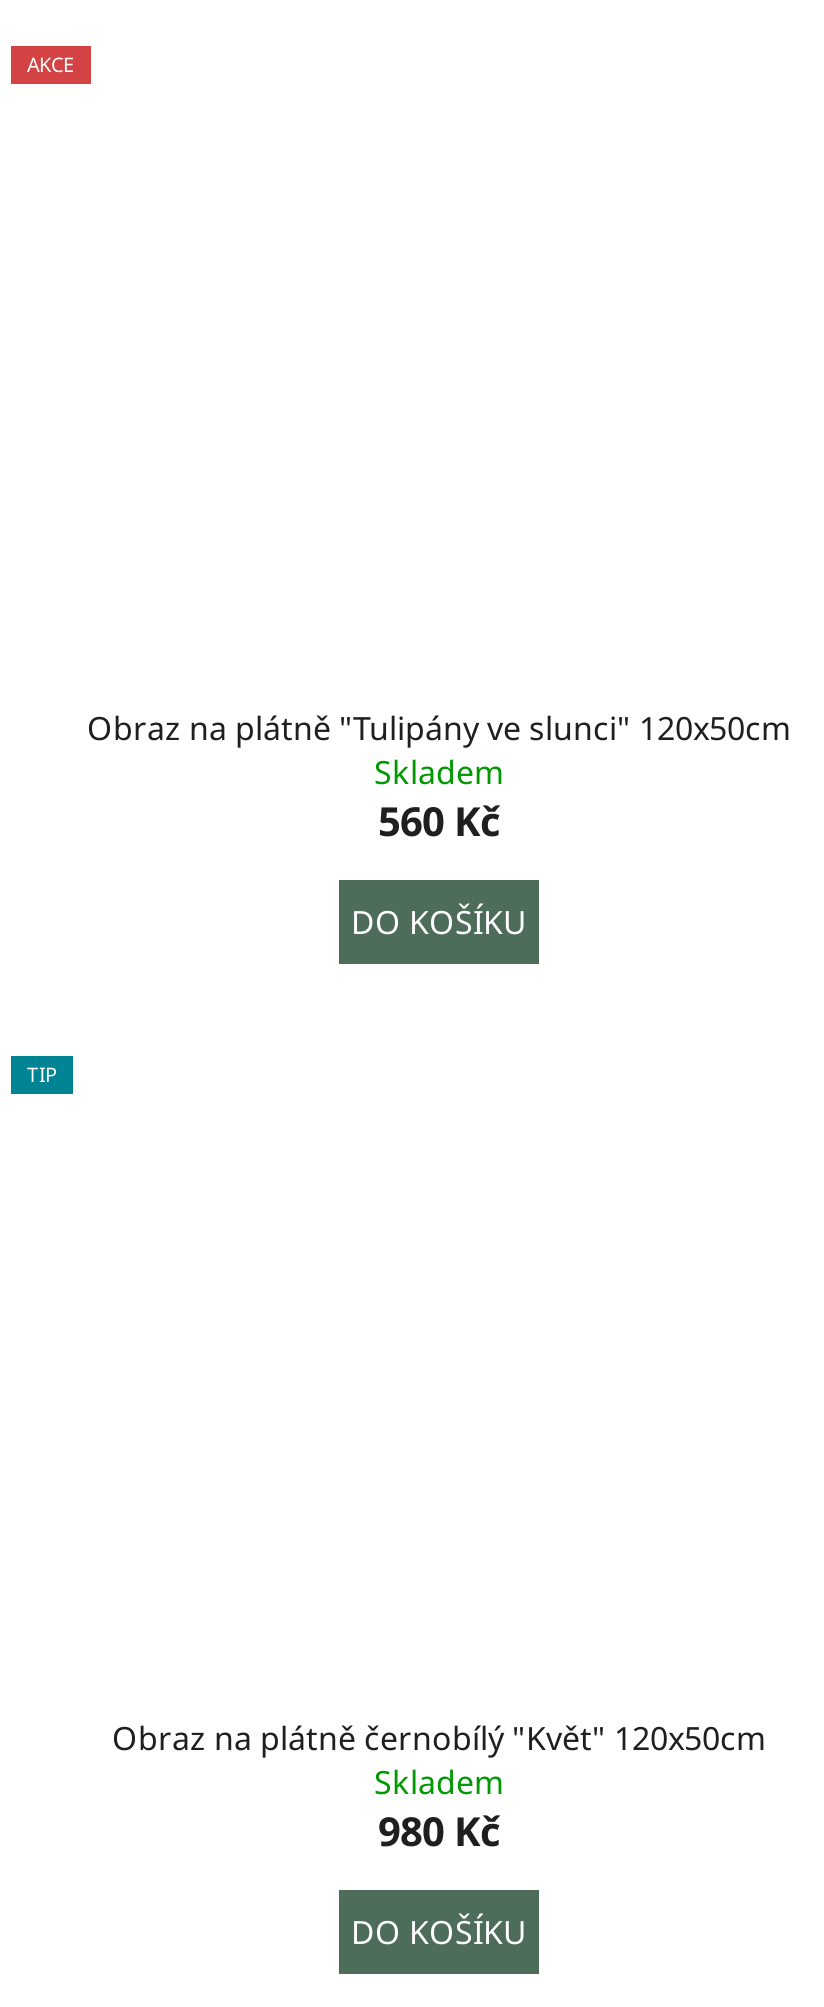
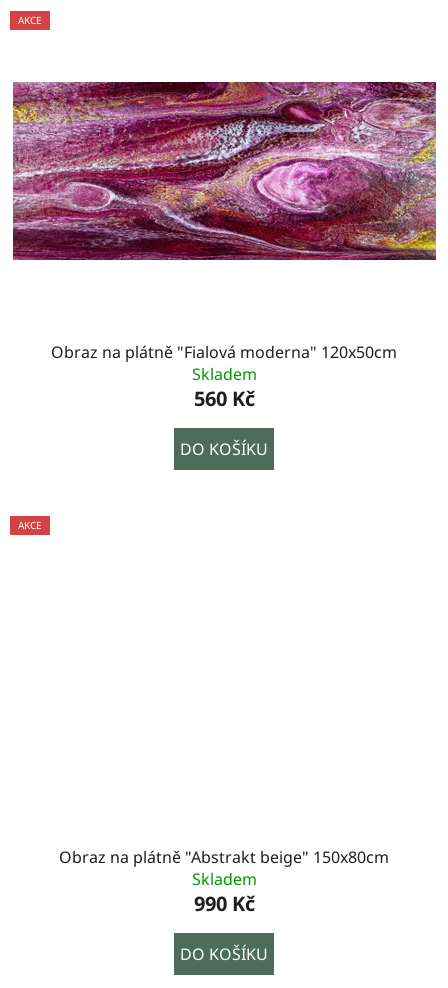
+ [image]

- Obraz na plátně "Tulipány ve slunci" 120x50cm
+ Obraz na plátně "Fialová moderna" 120x50cm

- TIP
+ AKCE

- Obraz na plátně černobílý "Květ" 120x50cm
+ Obraz na plátně "Abstrakt beige" 150x80cm

- 980 Kč
+ 990 Kč
